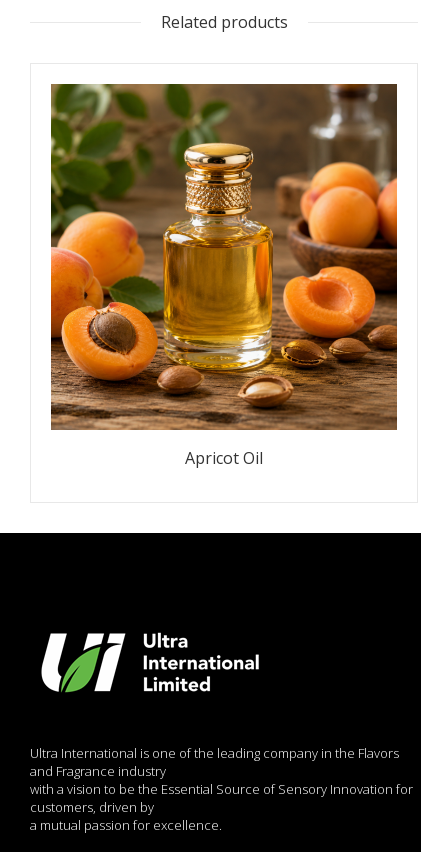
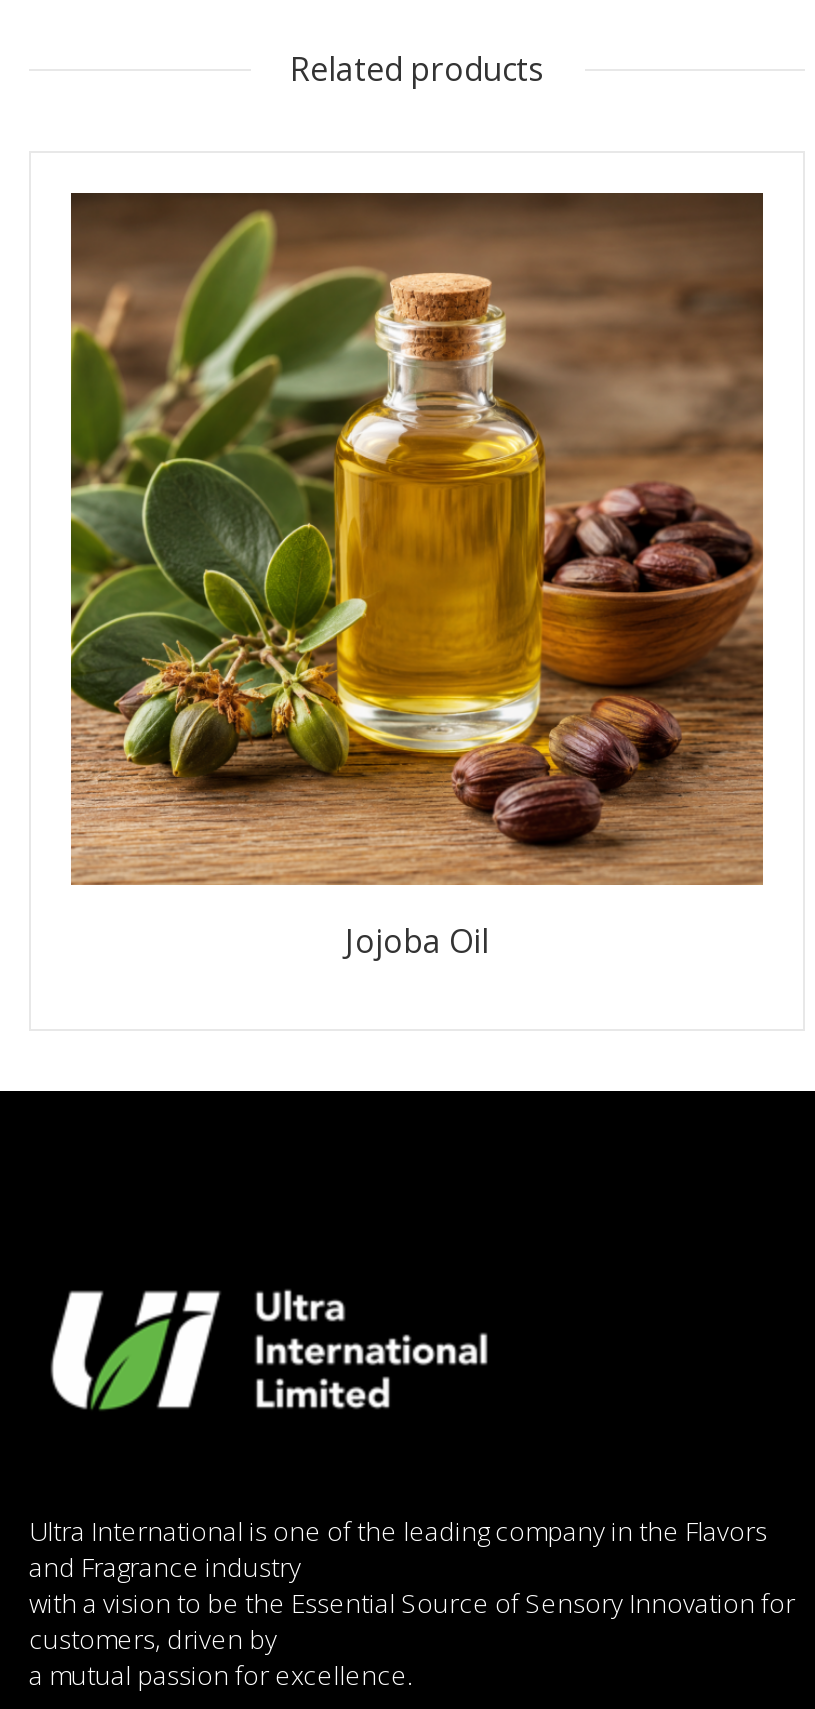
- [image]
- Apricot Oil
+ [image]
+ Jojoba Oil
